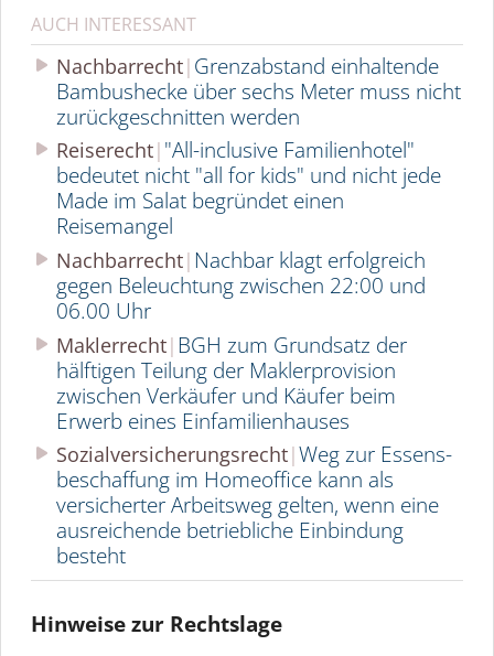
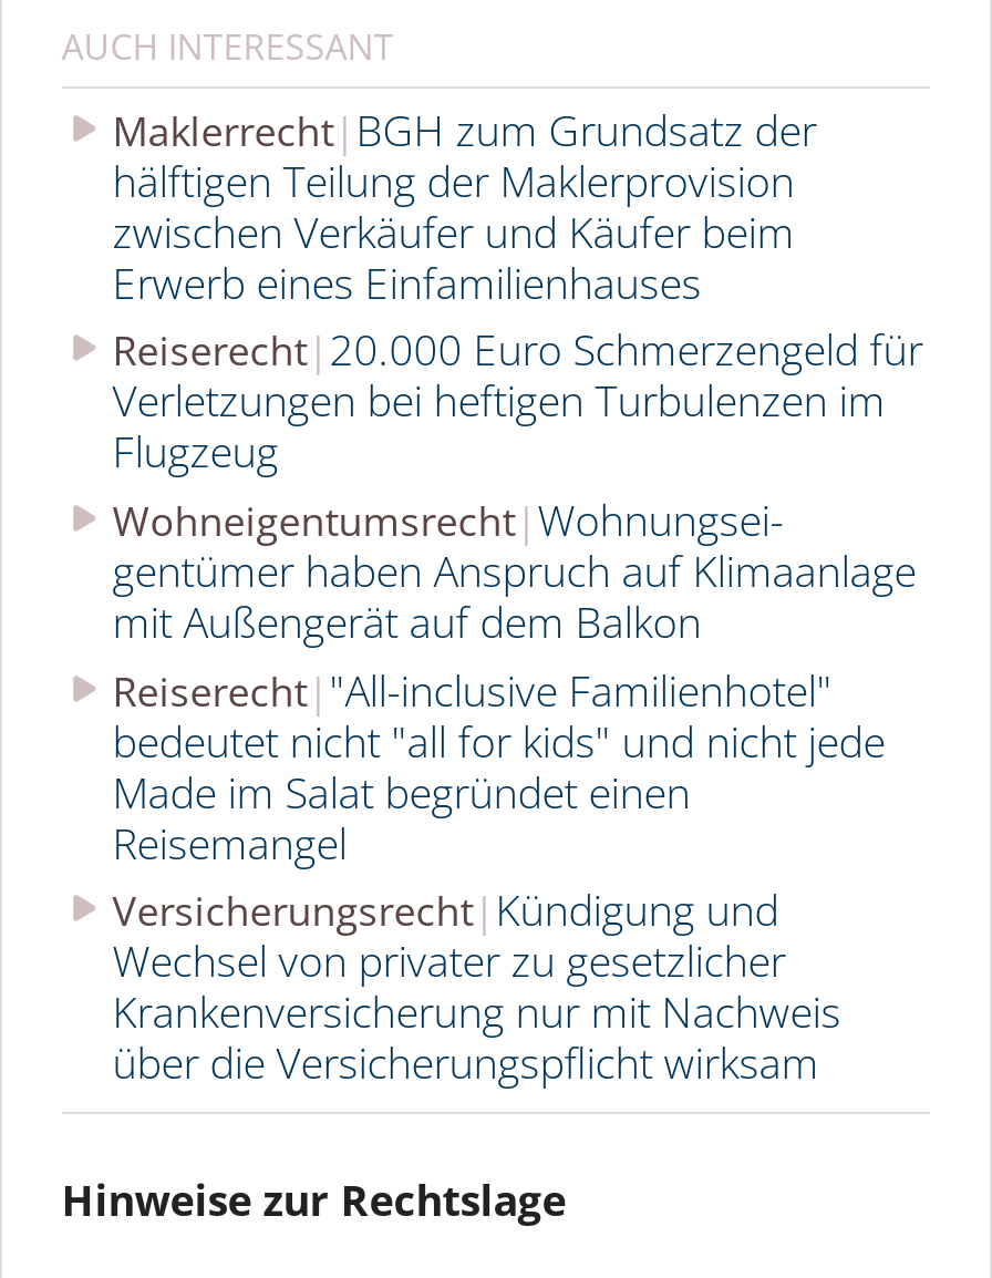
- Nachbarrecht Grenzabstand einhaltende
- Bambushecke über sechs Meter muss nicht
- zurückgeschnitten werden
+ Reiserecht 20.000 Euro Schmerzengeld für
+ Verletzungen bei heftigen Turbulenzen im
+ Flugzeug
+ Wohneigentumsrecht Wohnungsei
+ gentümer haben Anspruch auf Klimaanlage
+ mit Außengerät auf dem Balkon

moved down: Reiserecht "All-inclusive Familienhotel" | bedeutet nicht "all for kids" und nicht jede | Made im Salat begründet einen | Reisemangel

- Nachbarrecht Nachbar klagt erfolgreich
- gegen Beleuchtung zwischen 22:00 und
- 06.00 Uhr
- Sozialversicherungsrecht Weg zur Essens
- beschaffung im Homeoffice kann als
- versicherter Arbeitsweg gelten, wenn eine
- ausreichende betriebliche Einbindung
- besteht
+ Versicherungsrecht Kündigung und
+ Wechsel von privater zu gesetzlicher
+ Krankenversicherung nur mit Nachweis
+ über die Versicherungspflicht wirksam

moved up: Maklerrecht BGH zum Grundsatz der | hälftigen Teilung der Maklerprovision | zwischen Verkäufer und Käufer beim | Erwerb eines Einfamilienhauses
